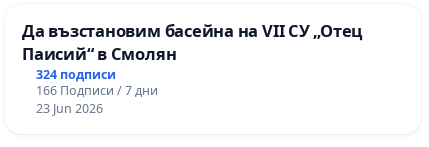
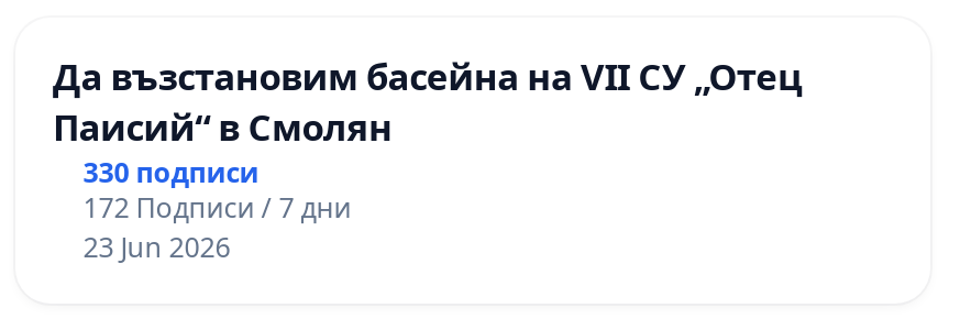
- 324 подписи
+ 330 подписи

- 166 Подписи / 7 дни
+ 172 Подписи / 7 дни
